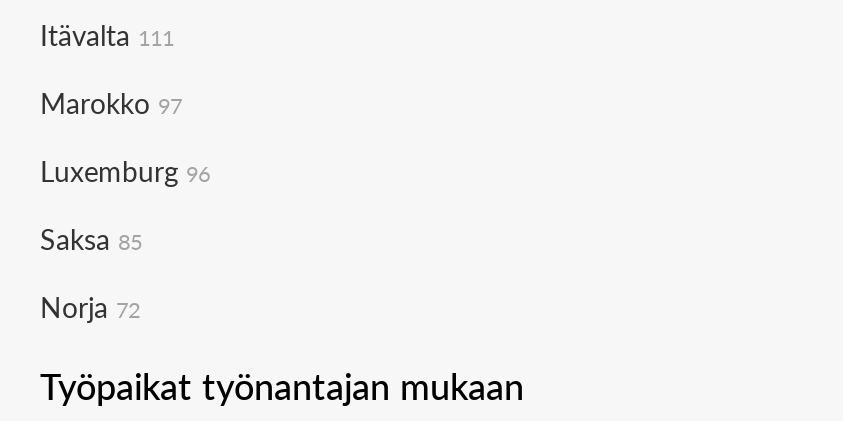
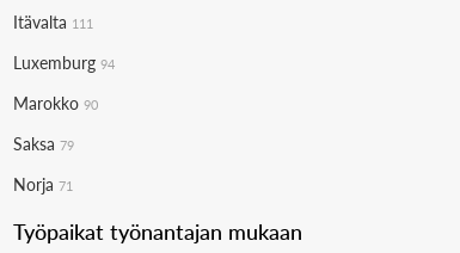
- Marokko 97
+ Luxemburg 94

- Luxemburg 96
+ Marokko 90

- Saksa 85
+ Saksa 79

- Norja 72
+ Norja 71
